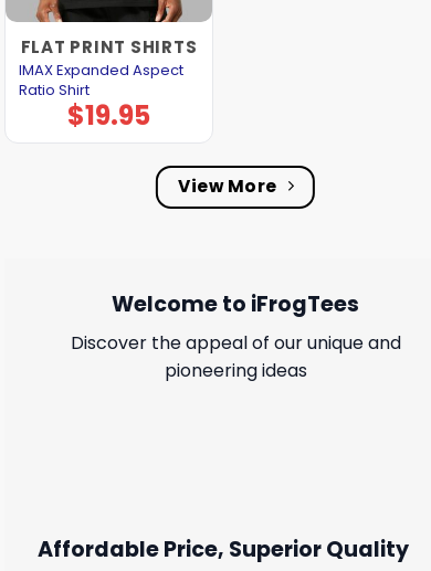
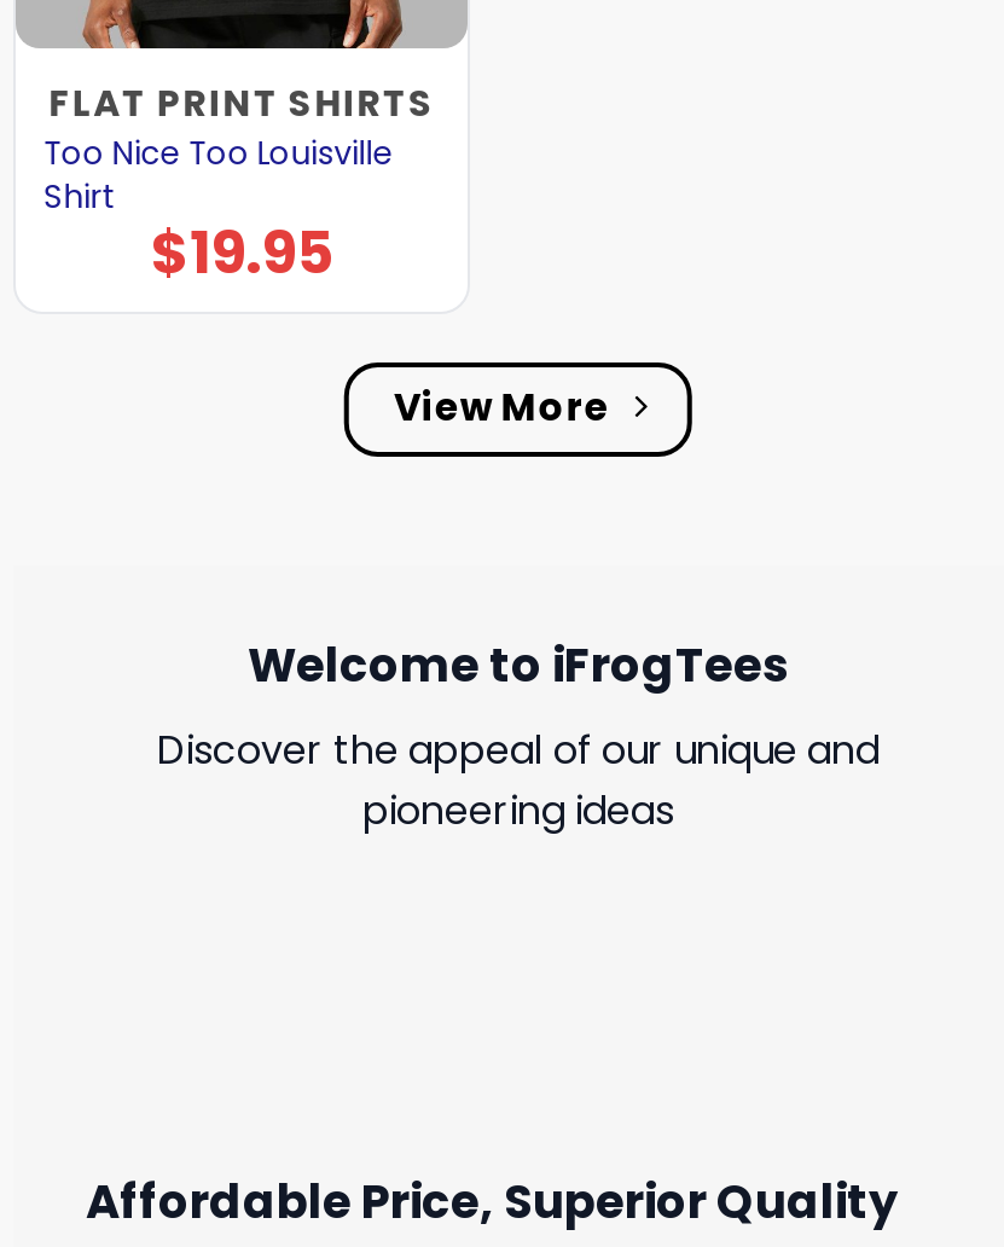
- IMAX Expanded Aspect
- Ratio Shirt
+ Too Nice Too Louisville
+ Shirt
